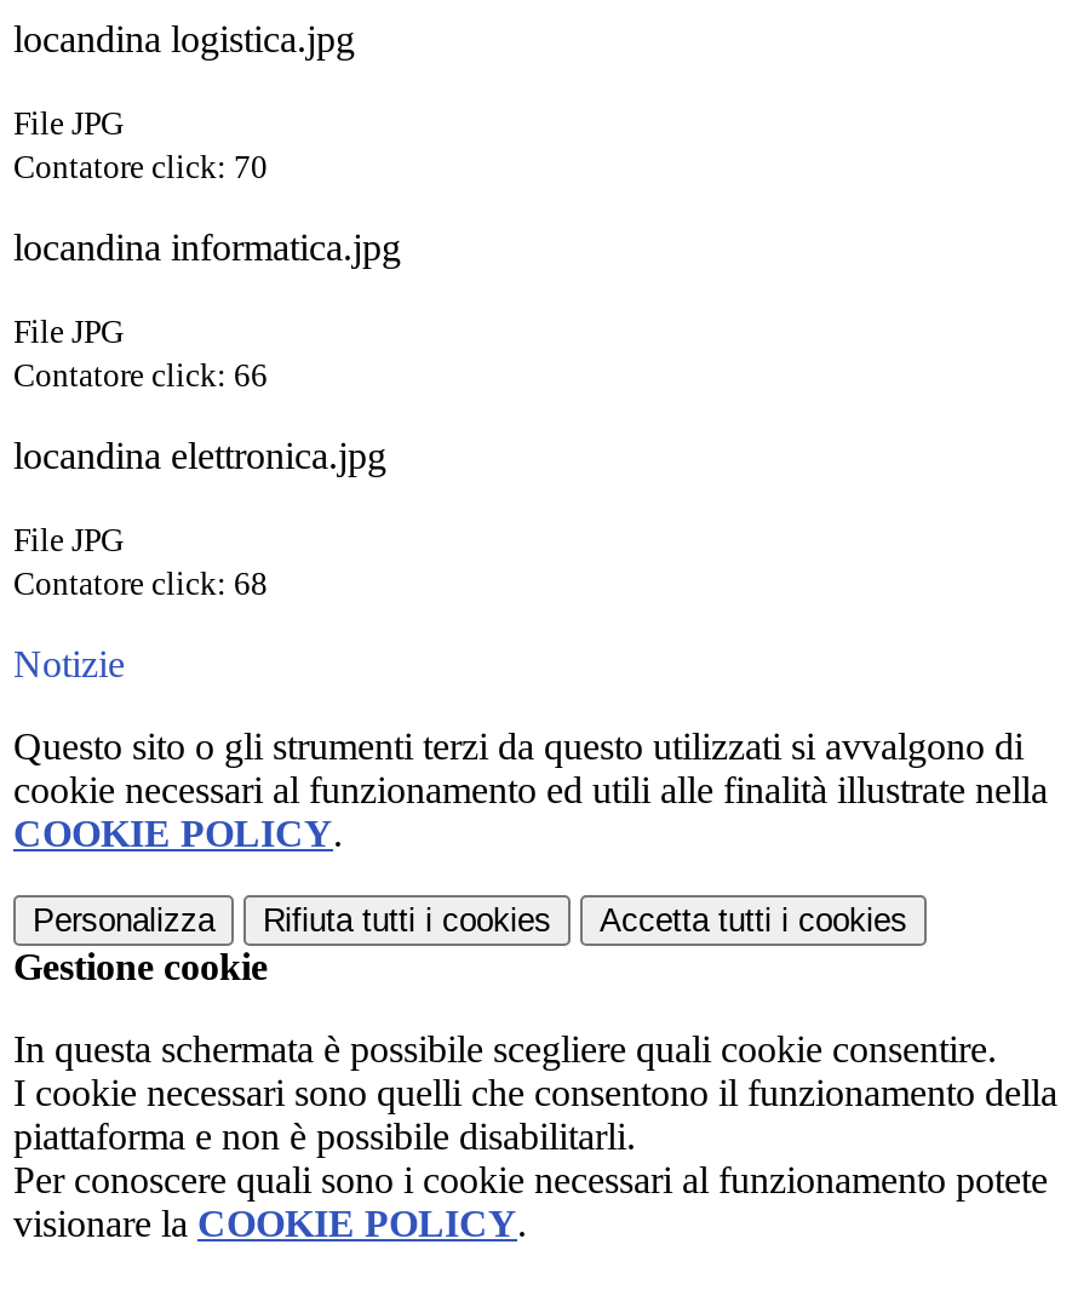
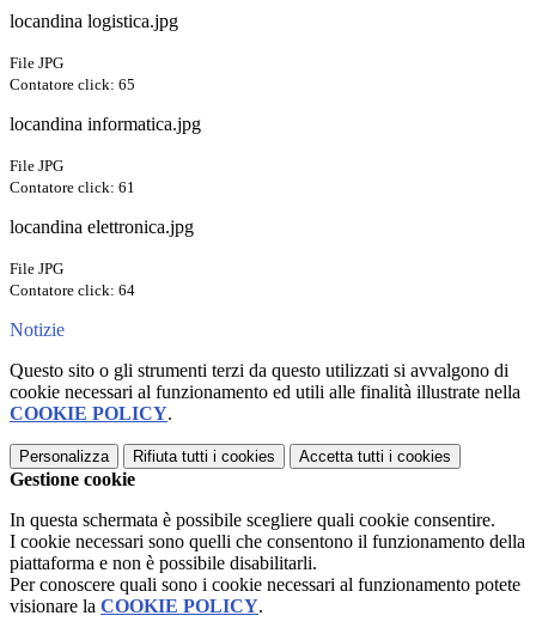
- Contatore click: 70
+ Contatore click: 65

- Contatore click: 66
+ Contatore click: 61

- Contatore click: 68
+ Contatore click: 64
